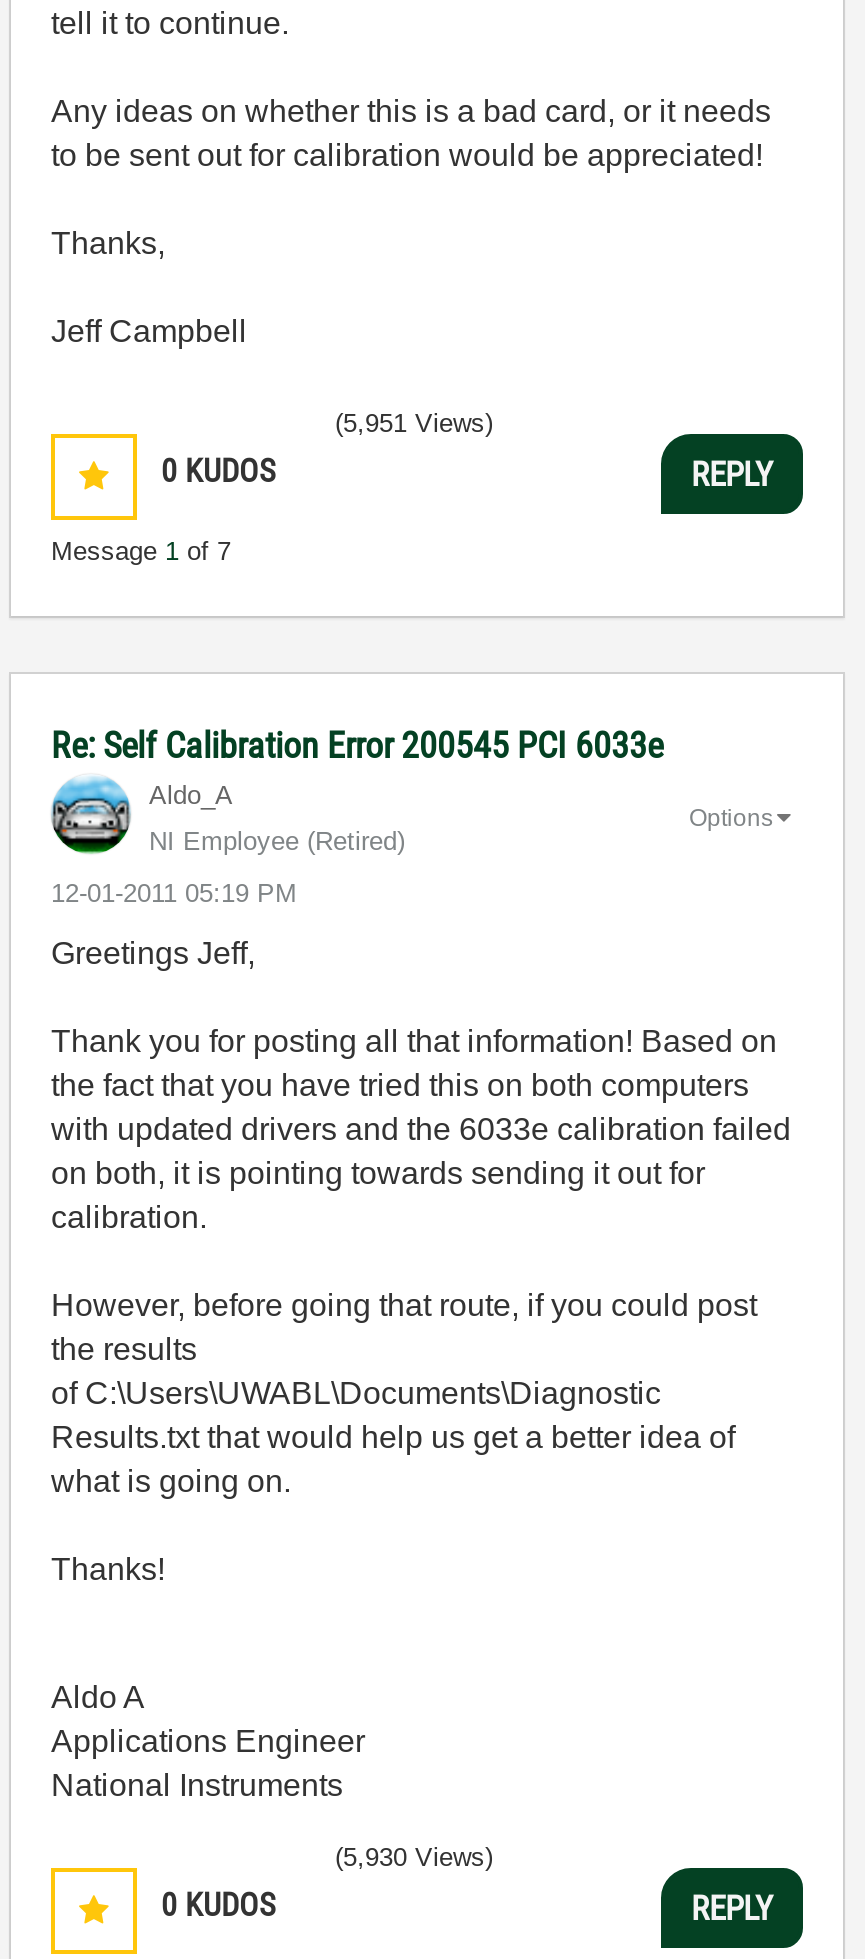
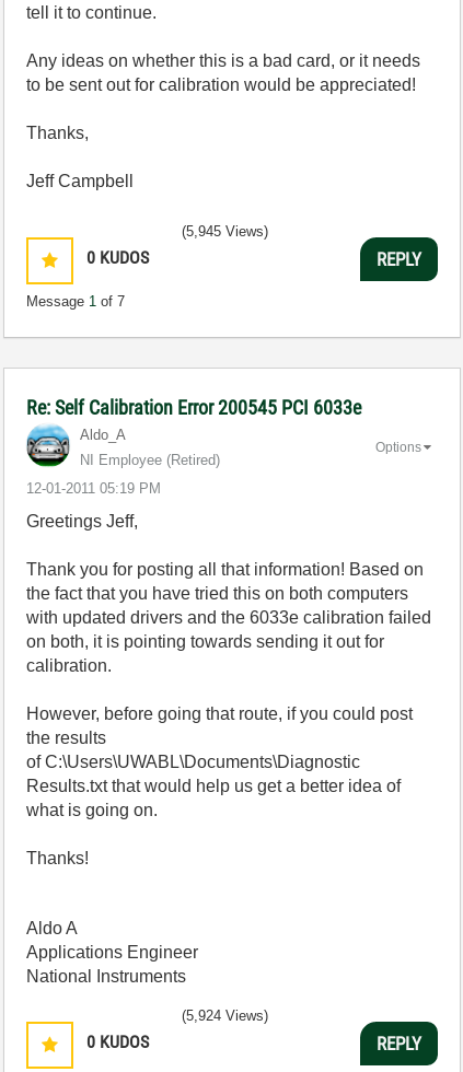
- (5,951 Views)
+ (5,945 Views)

- (5,930 Views)
+ (5,924 Views)
